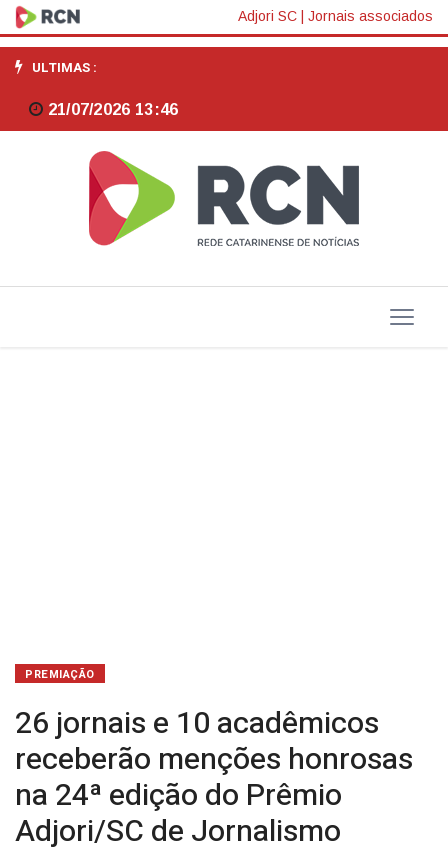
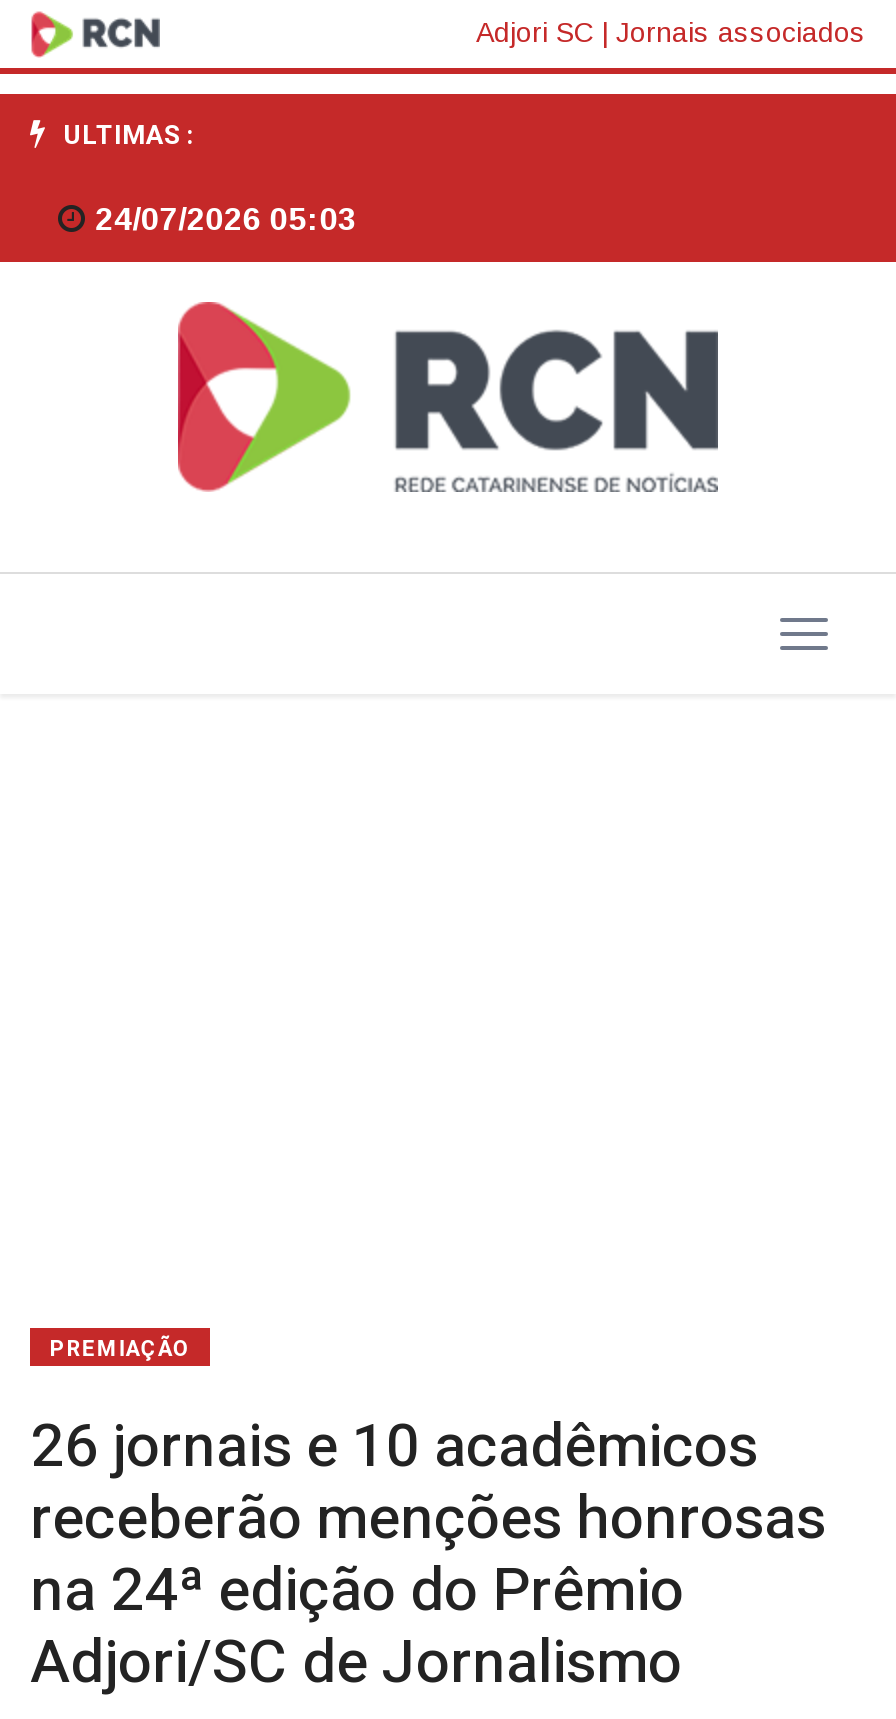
- 21/07/2026 13:46
+ 24/07/2026 05:03
